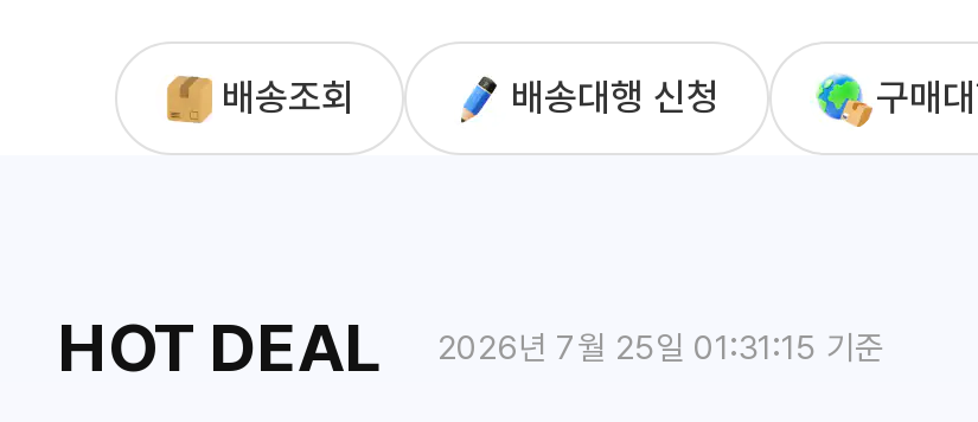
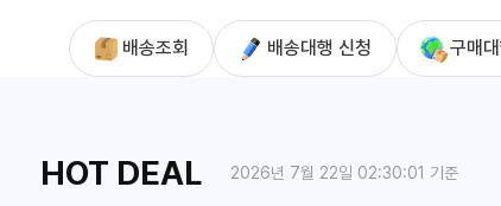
- HOT DEAL 2026년 7월 25일 01:31:15 기준
+ HOT DEAL 2026년 7월 22일 02:30:01 기준
